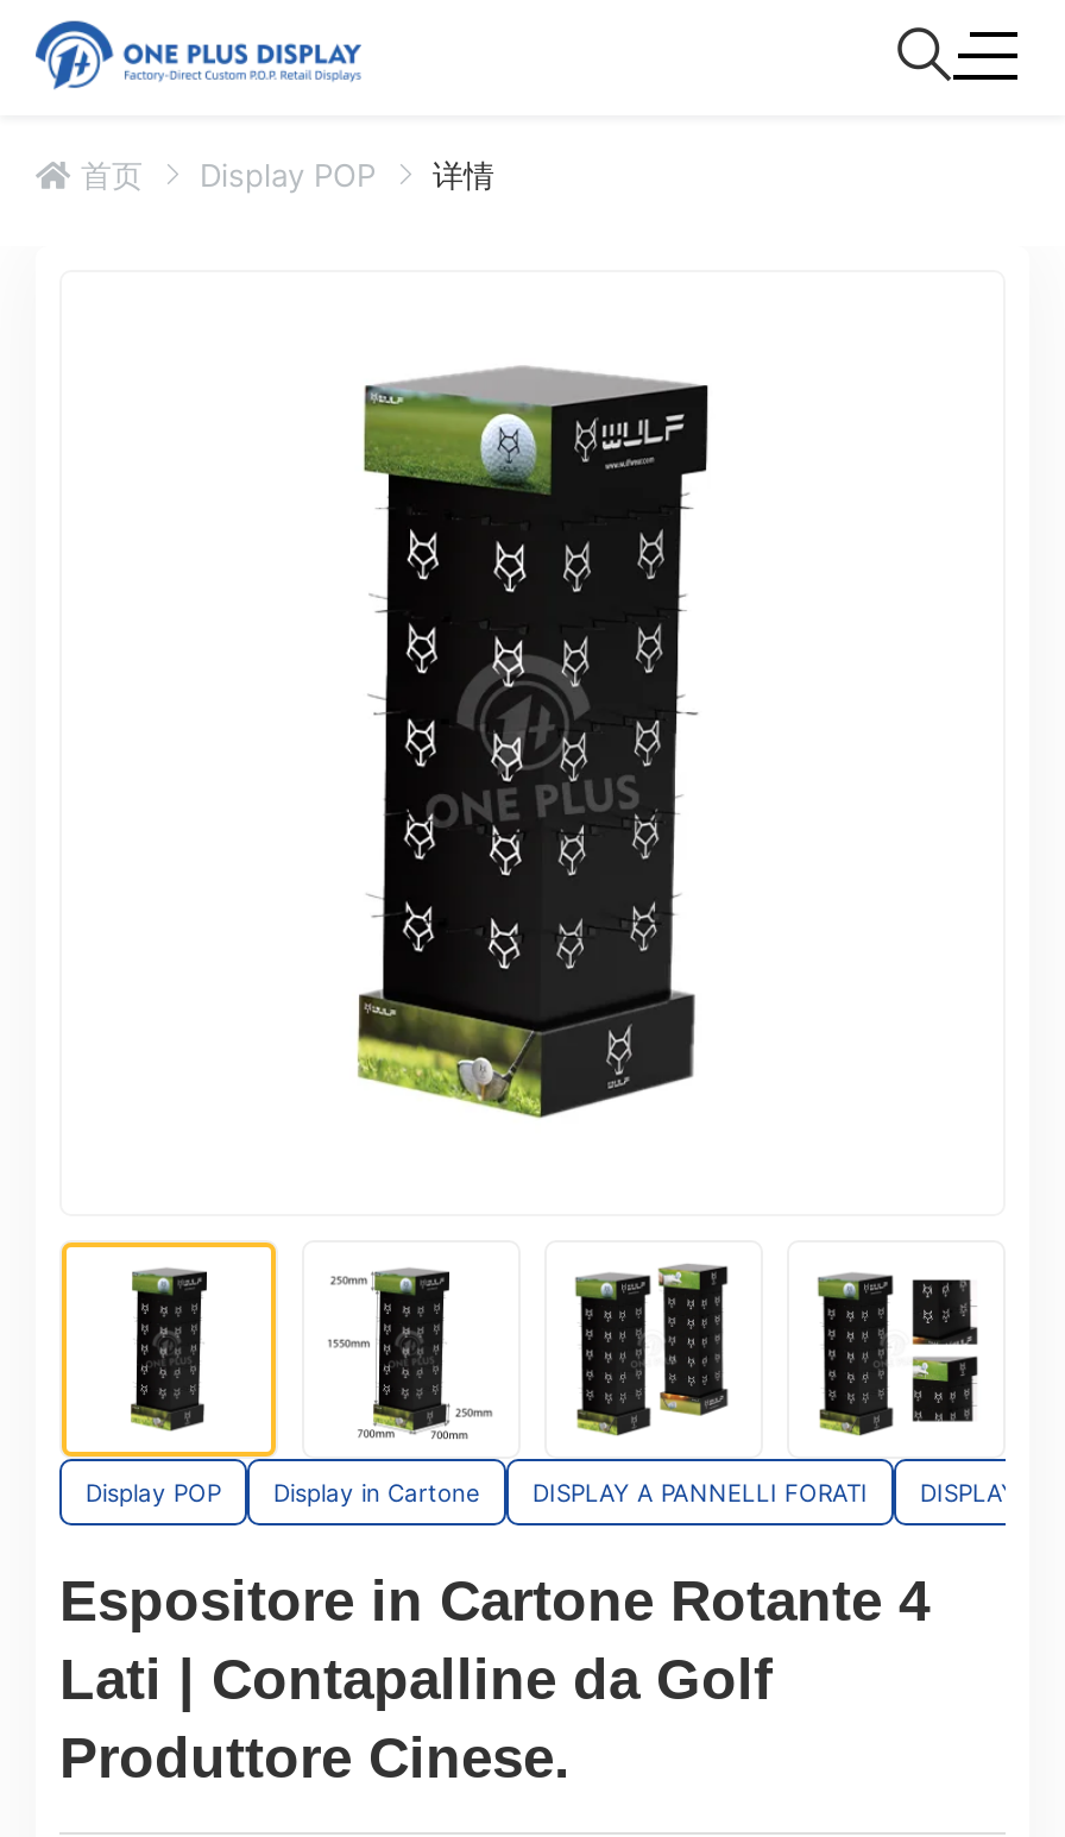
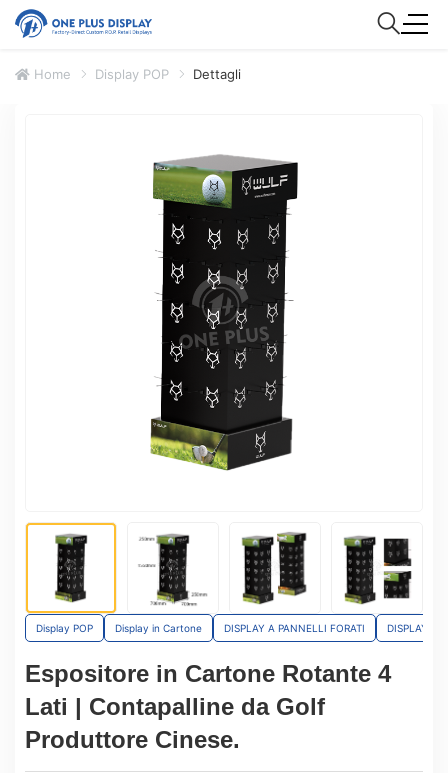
- 首页
+ Home

- 详情
+ Dettagli
